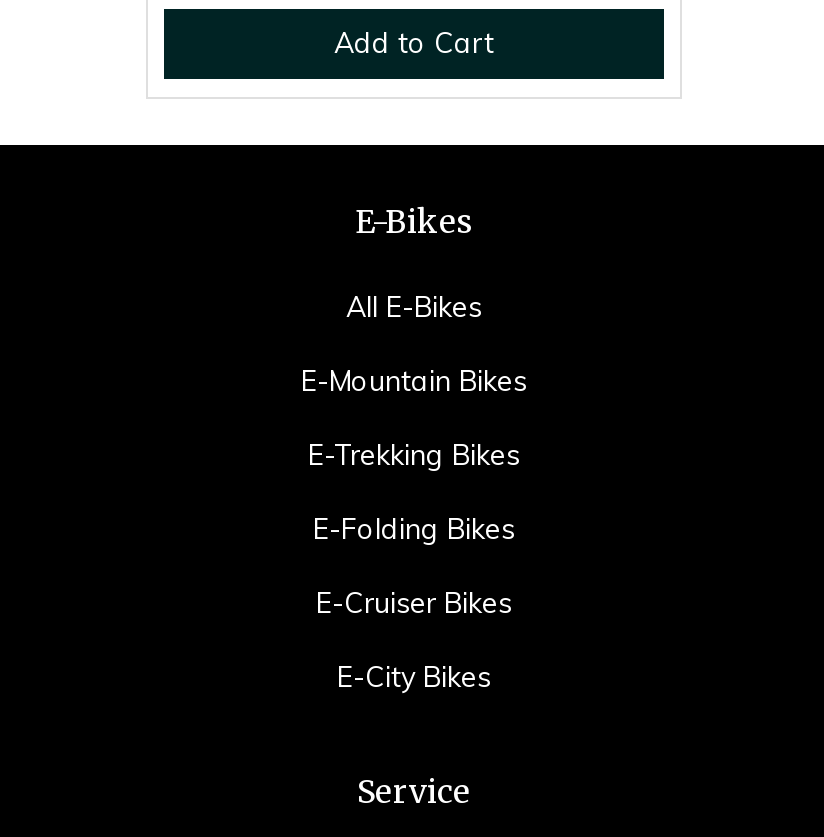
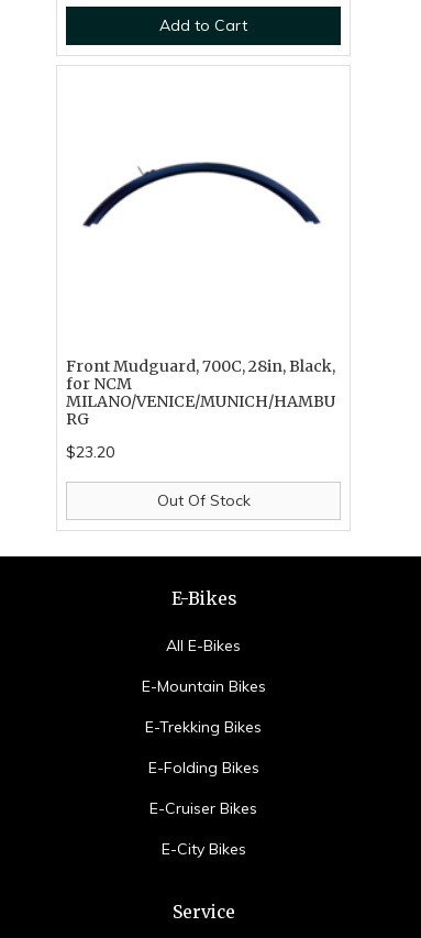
+ Front Mudguard, 700C, 28in, Black,
+ for NCM
+ MILANO/VENICE/MUNICH/HAMBU
+ RG
+ $23.20
+ Out Of Stock

+ [image]
